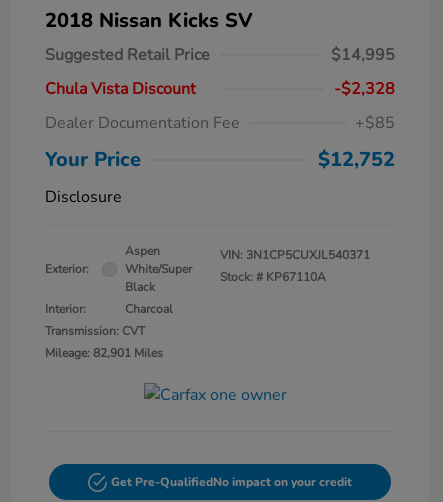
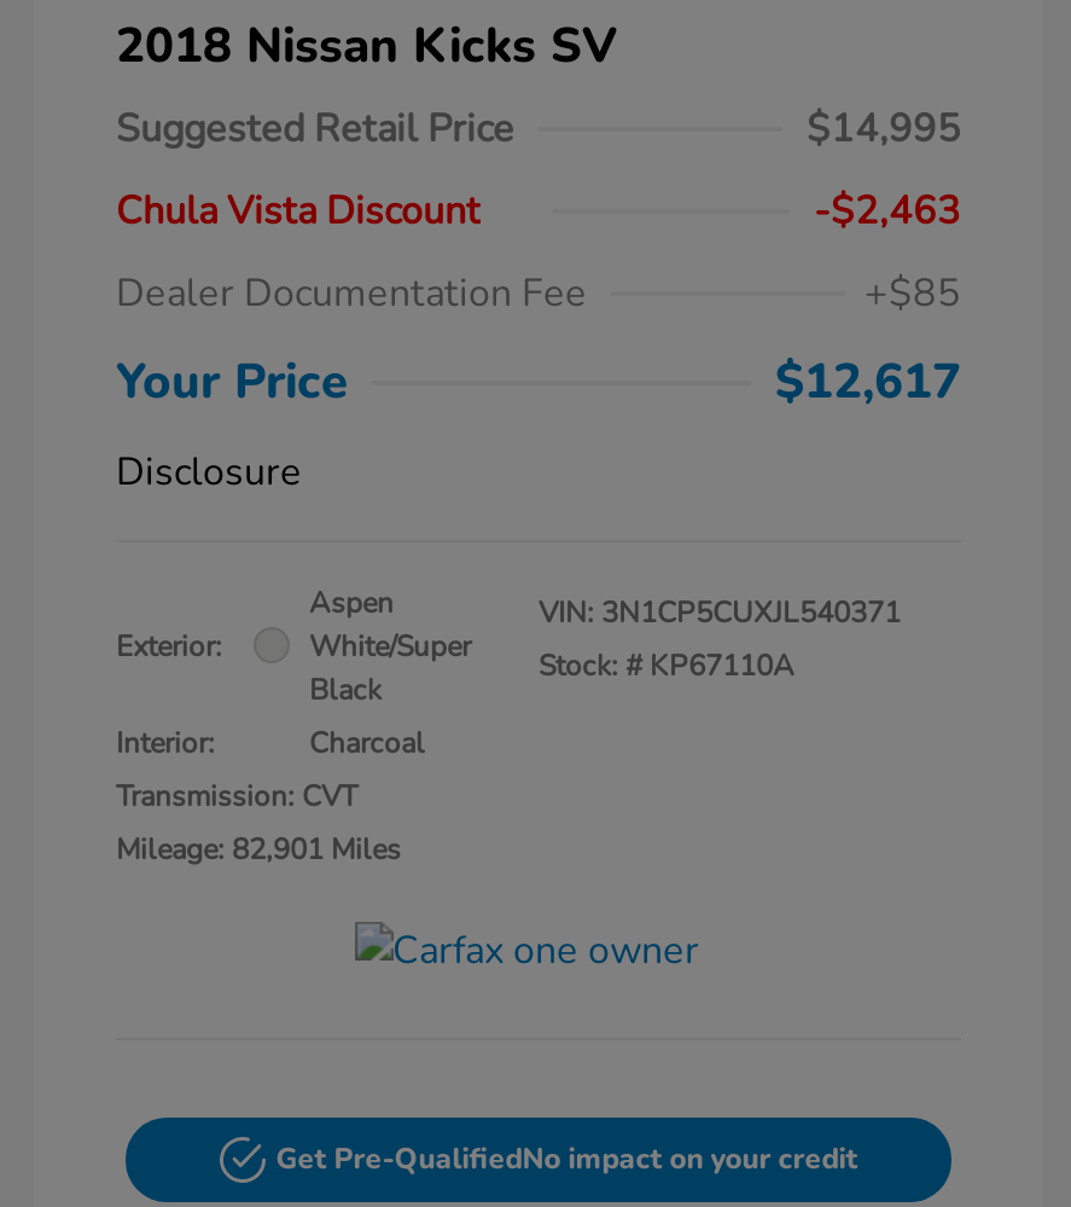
- -$2,328
+ -$2,463

- $12,752
+ $12,617
